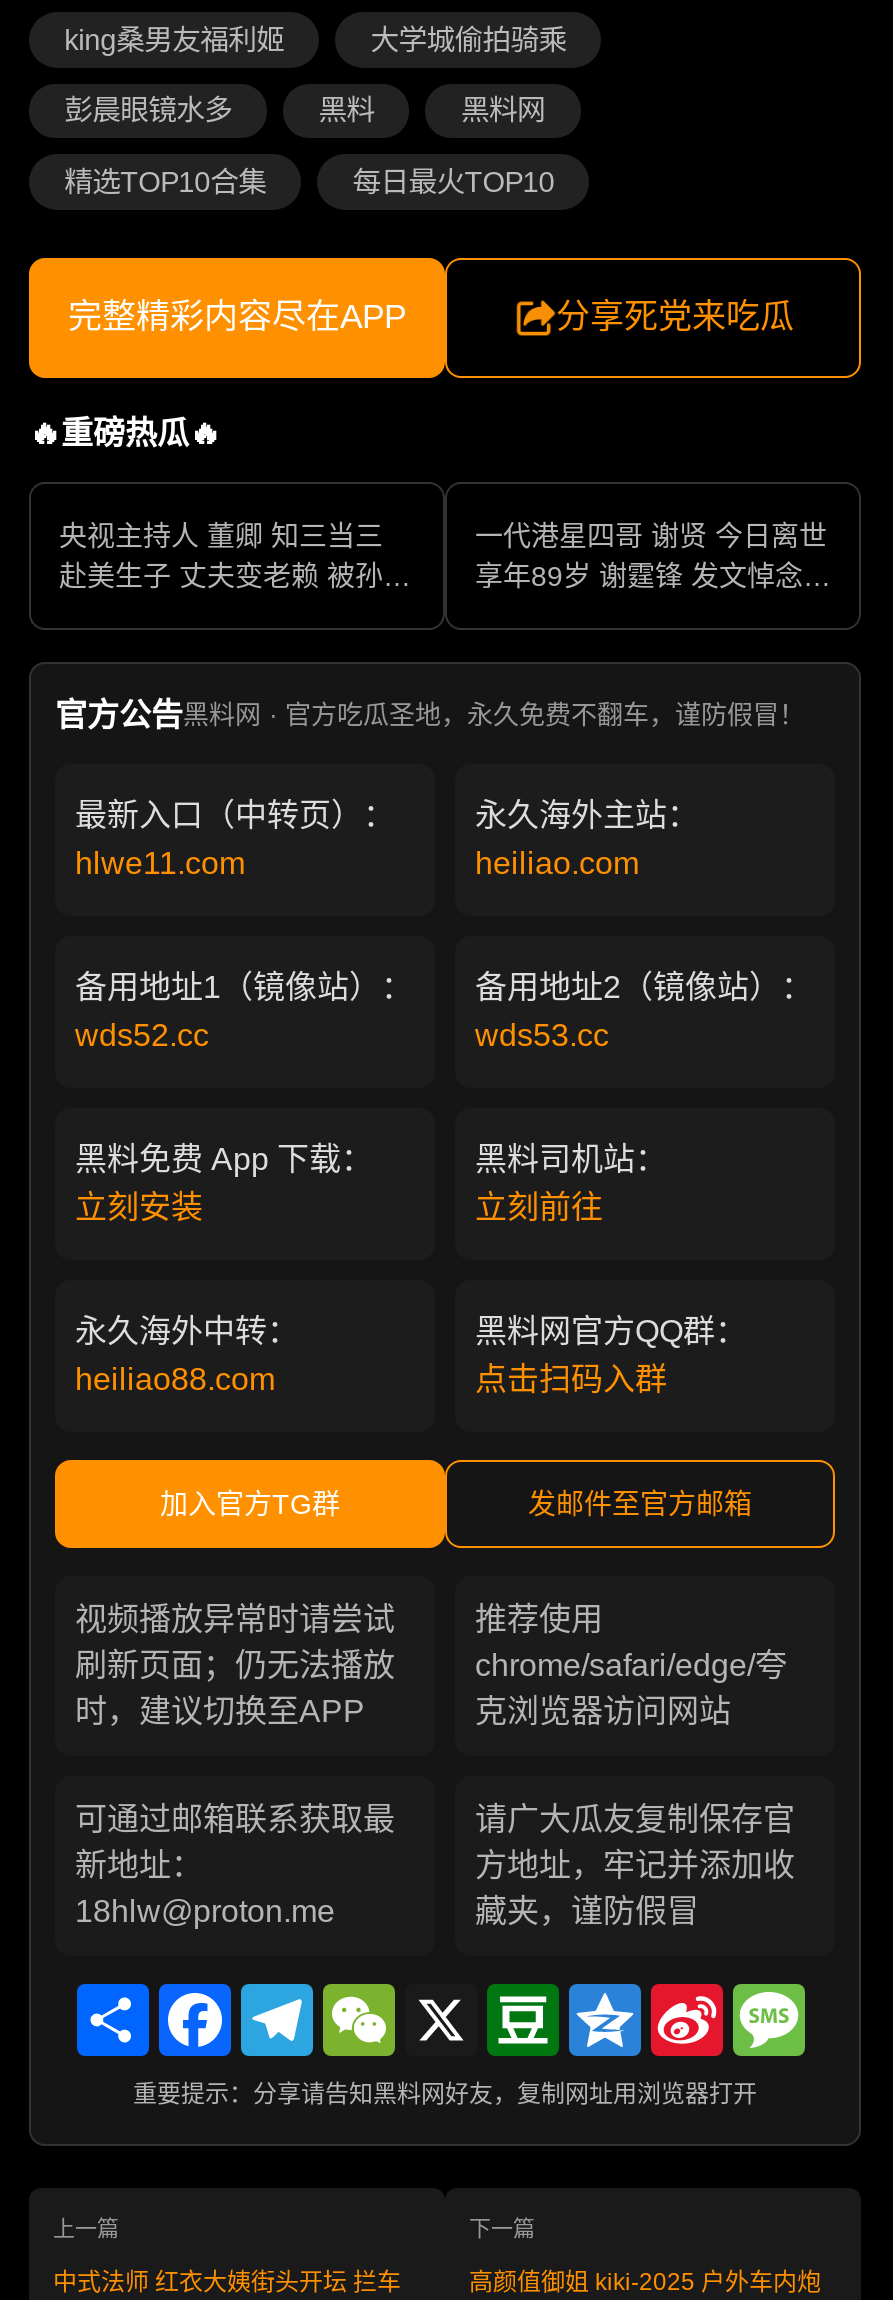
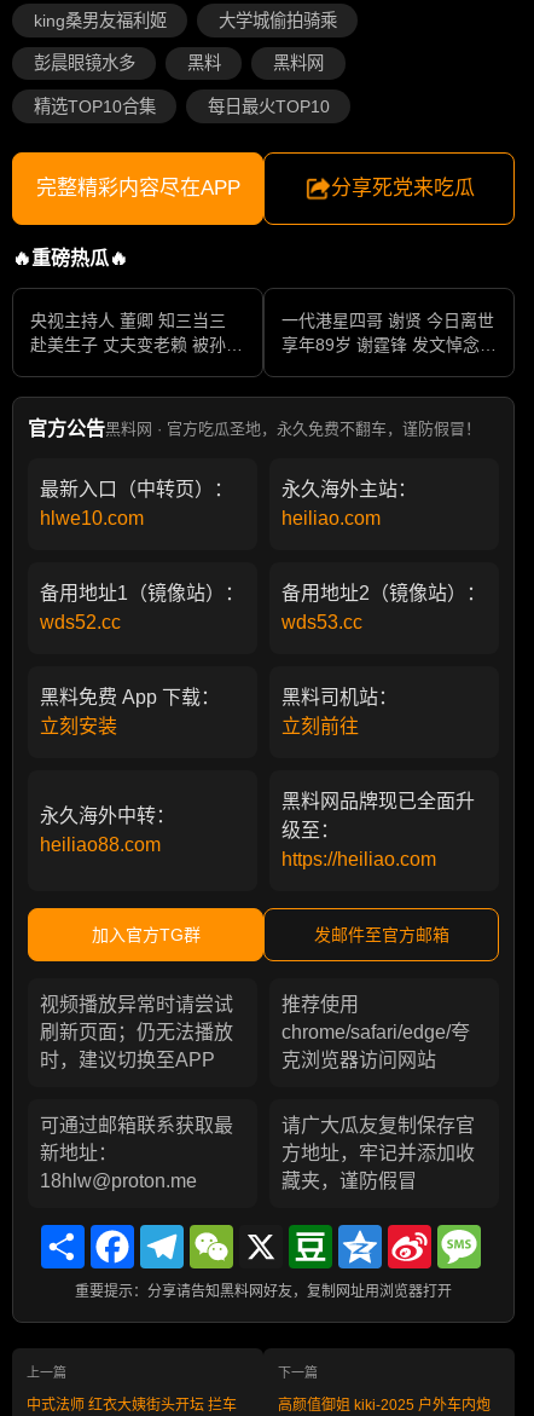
- hlwe11.com
+ hlwe10.com

- 黑料网官方QQ群：
- 点击扫码入群
+ 黑料网品牌现已全面升
+ 级至：
+ https://heiliao.com
